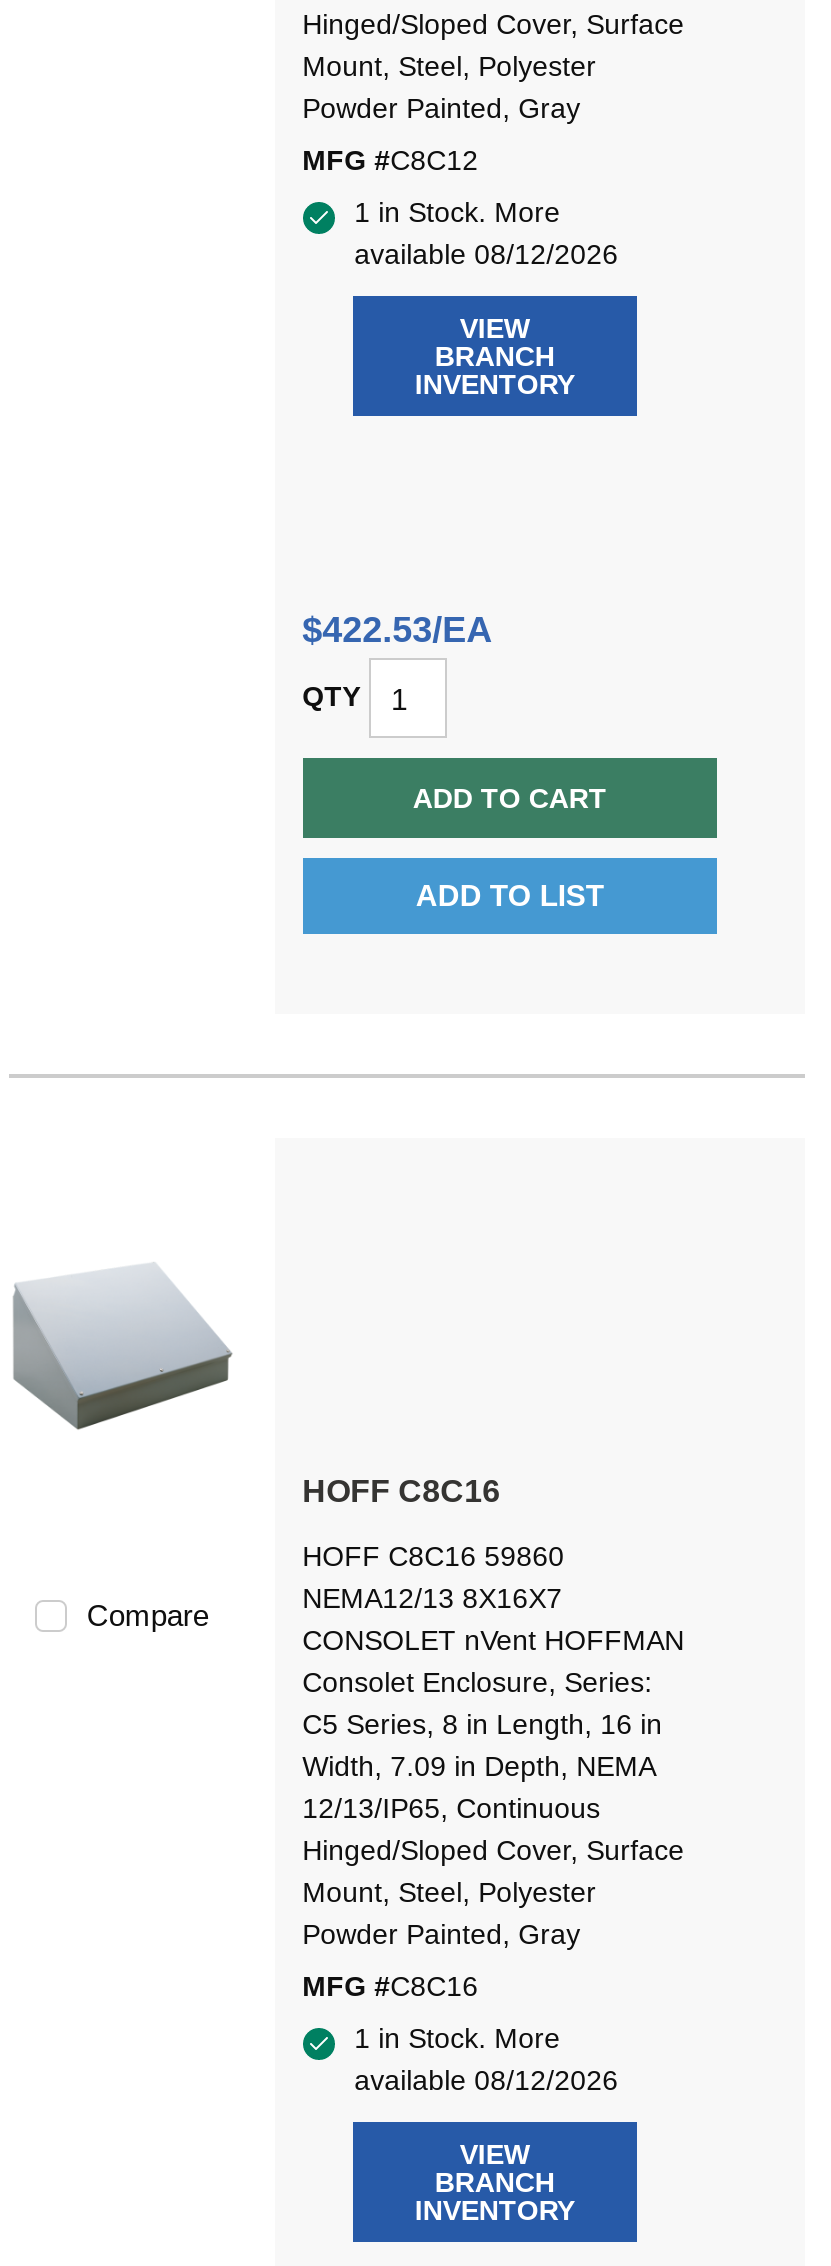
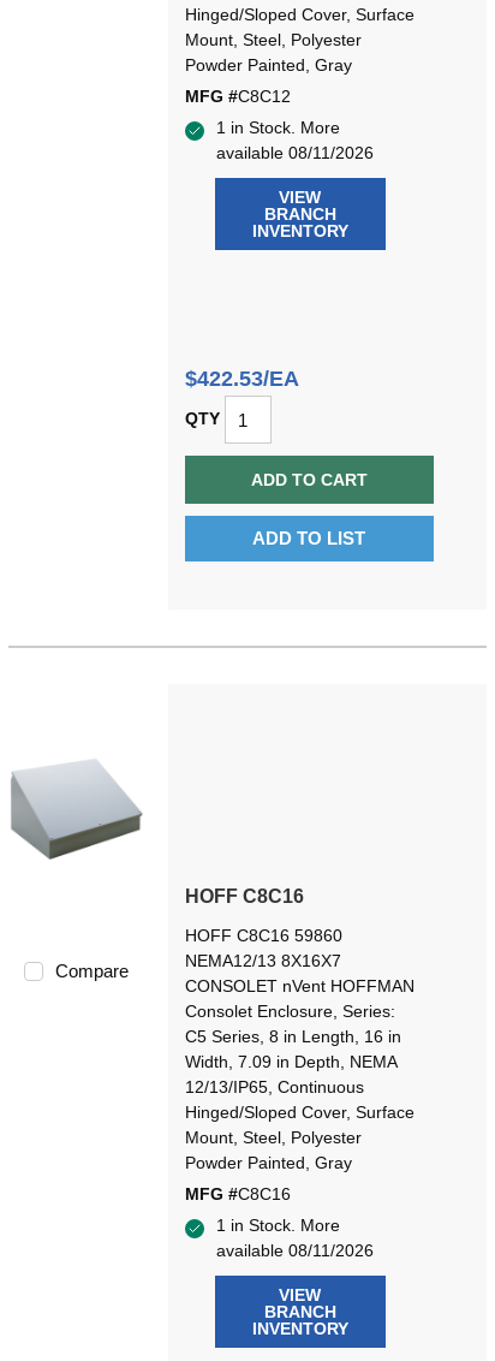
- available 08/12/2026
+ available 08/11/2026

- available 08/12/2026
+ available 08/11/2026
